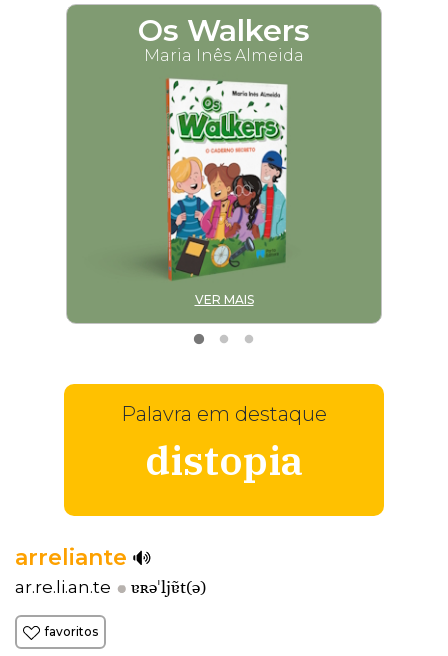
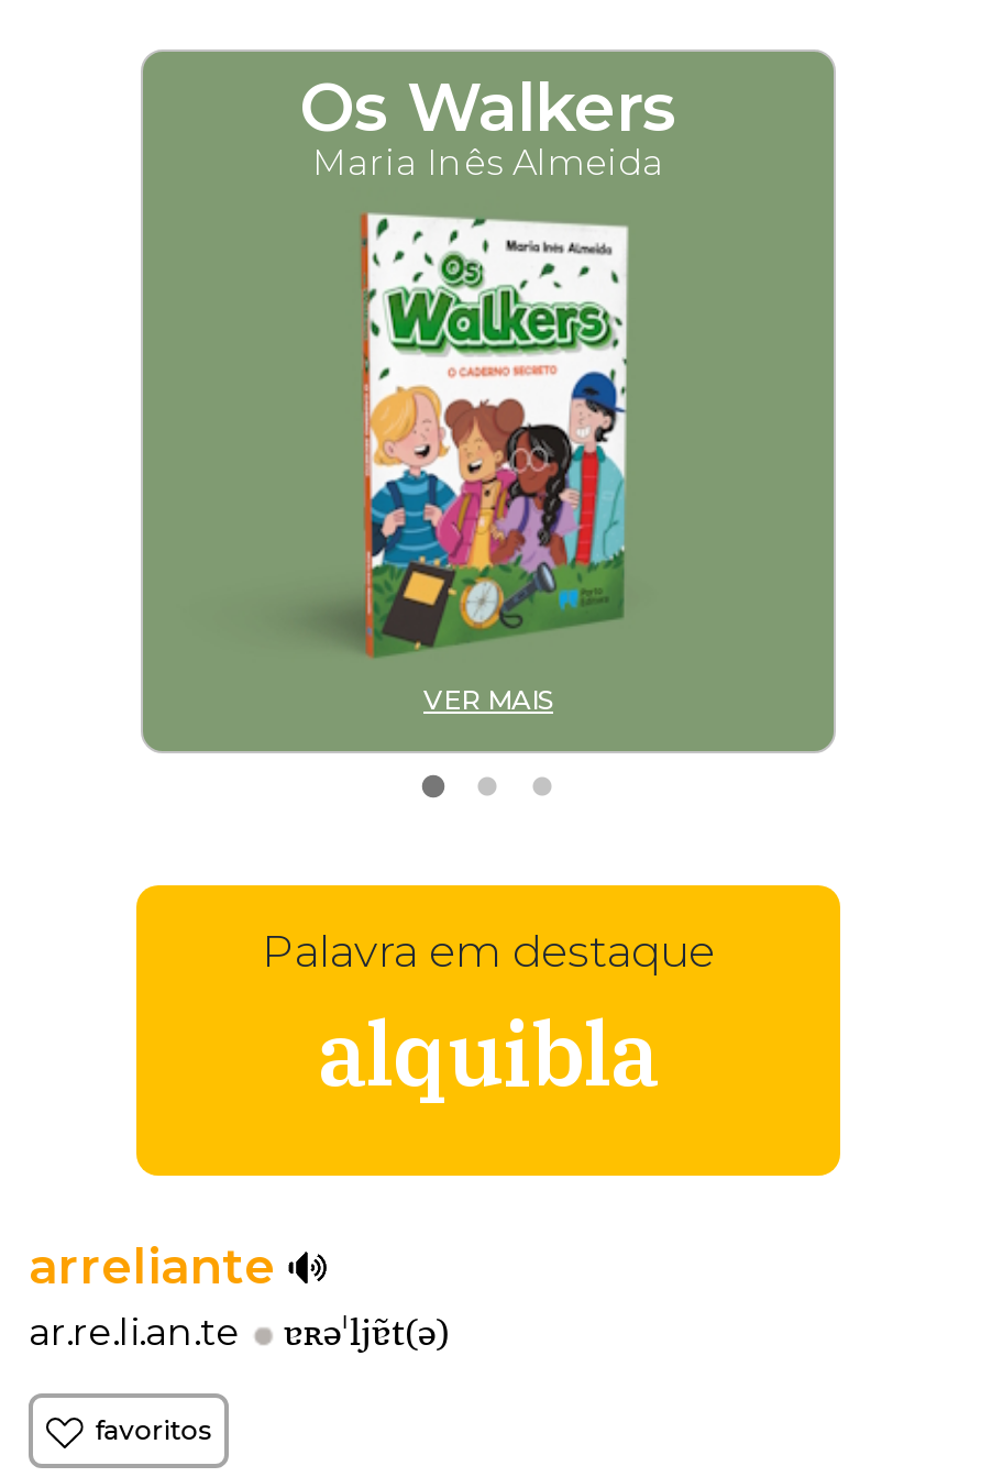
- distopia
+ alquibla
